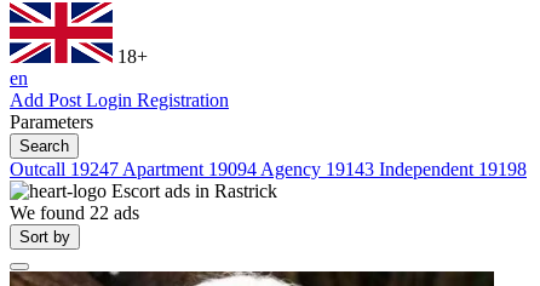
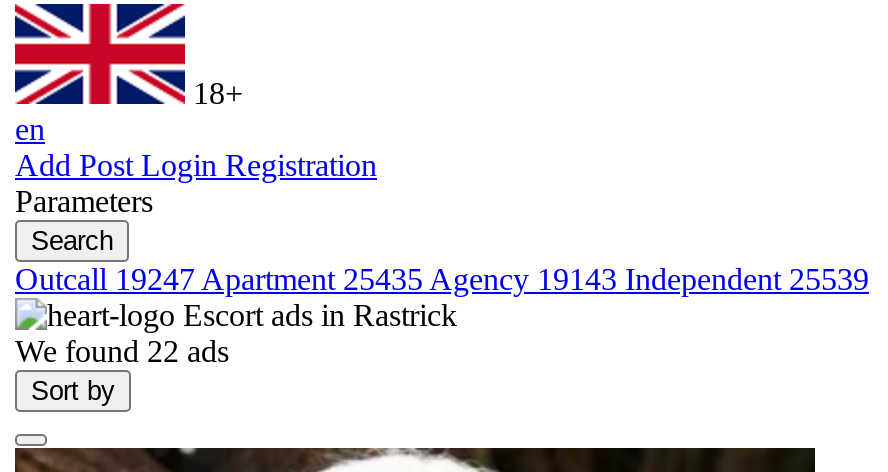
- Outcall19247 Apartment 19094 Agency 19143 Independent 19198
+ Outcall19247 Apartment 25435 Agency 19143 Independent 25539
